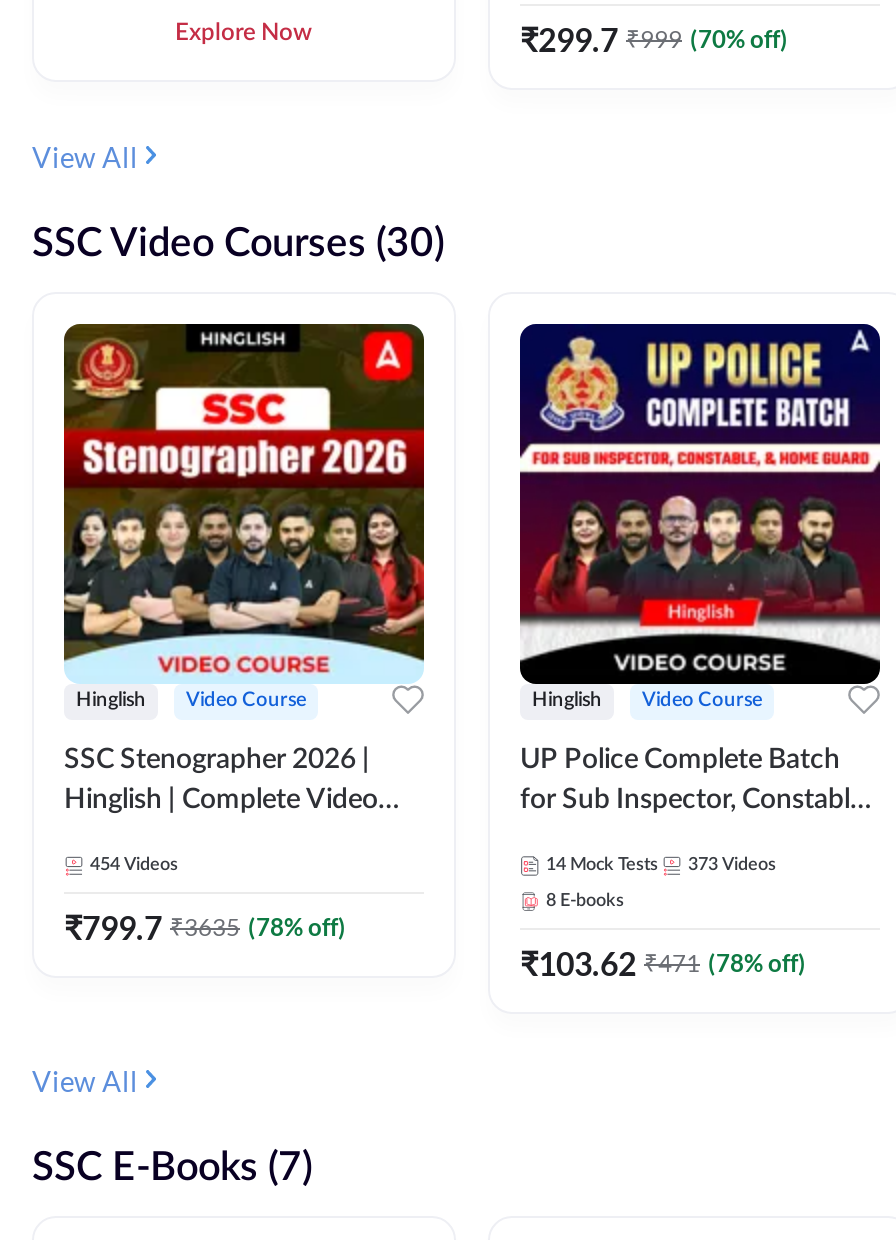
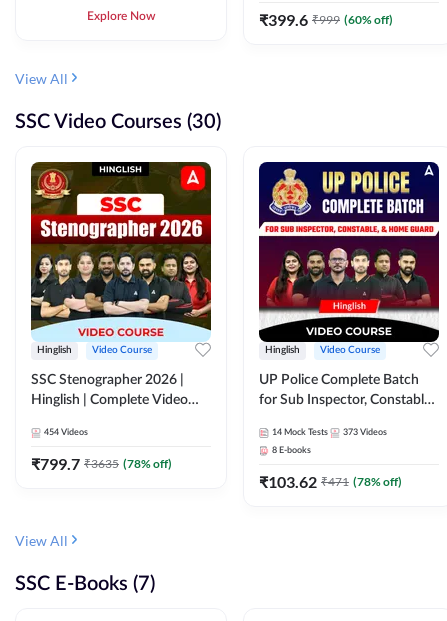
- ₹299.7 ₹999 (70% off)
+ ₹399.6 ₹999 (60% off)
